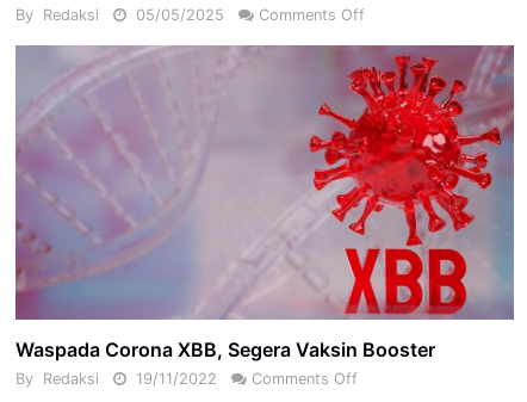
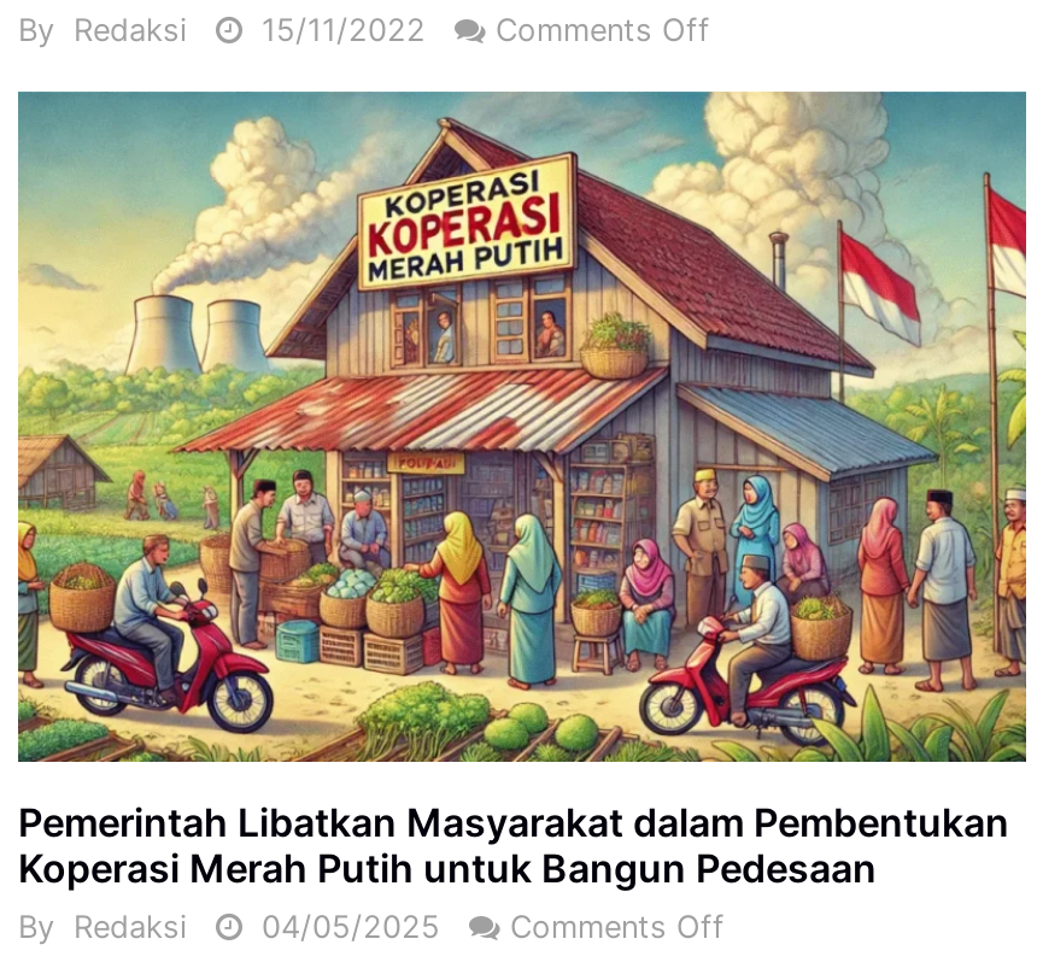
- By Redaksi 05/05/2025 Comments Off
+ By Redaksi 15/11/2022 Comments Off

- [image]
- Waspada Corona XBB, Segera Vaksin Booster
+ [image]
+ Pemerintah Libatkan Masyarakat dalam Pembentukan
+ Koperasi Merah Putih untuk Bangun Pedesaan

- By Redaksi 19/11/2022 Comments Off
+ By Redaksi 04/05/2025 Comments Off
